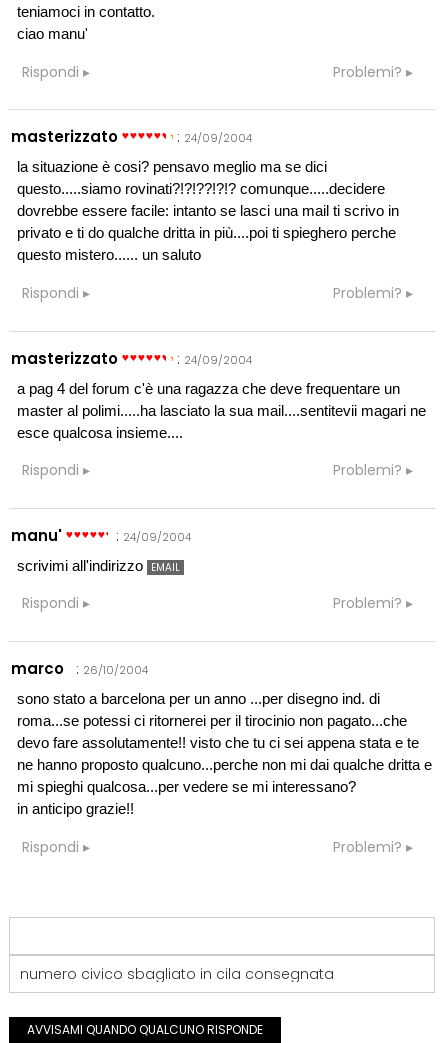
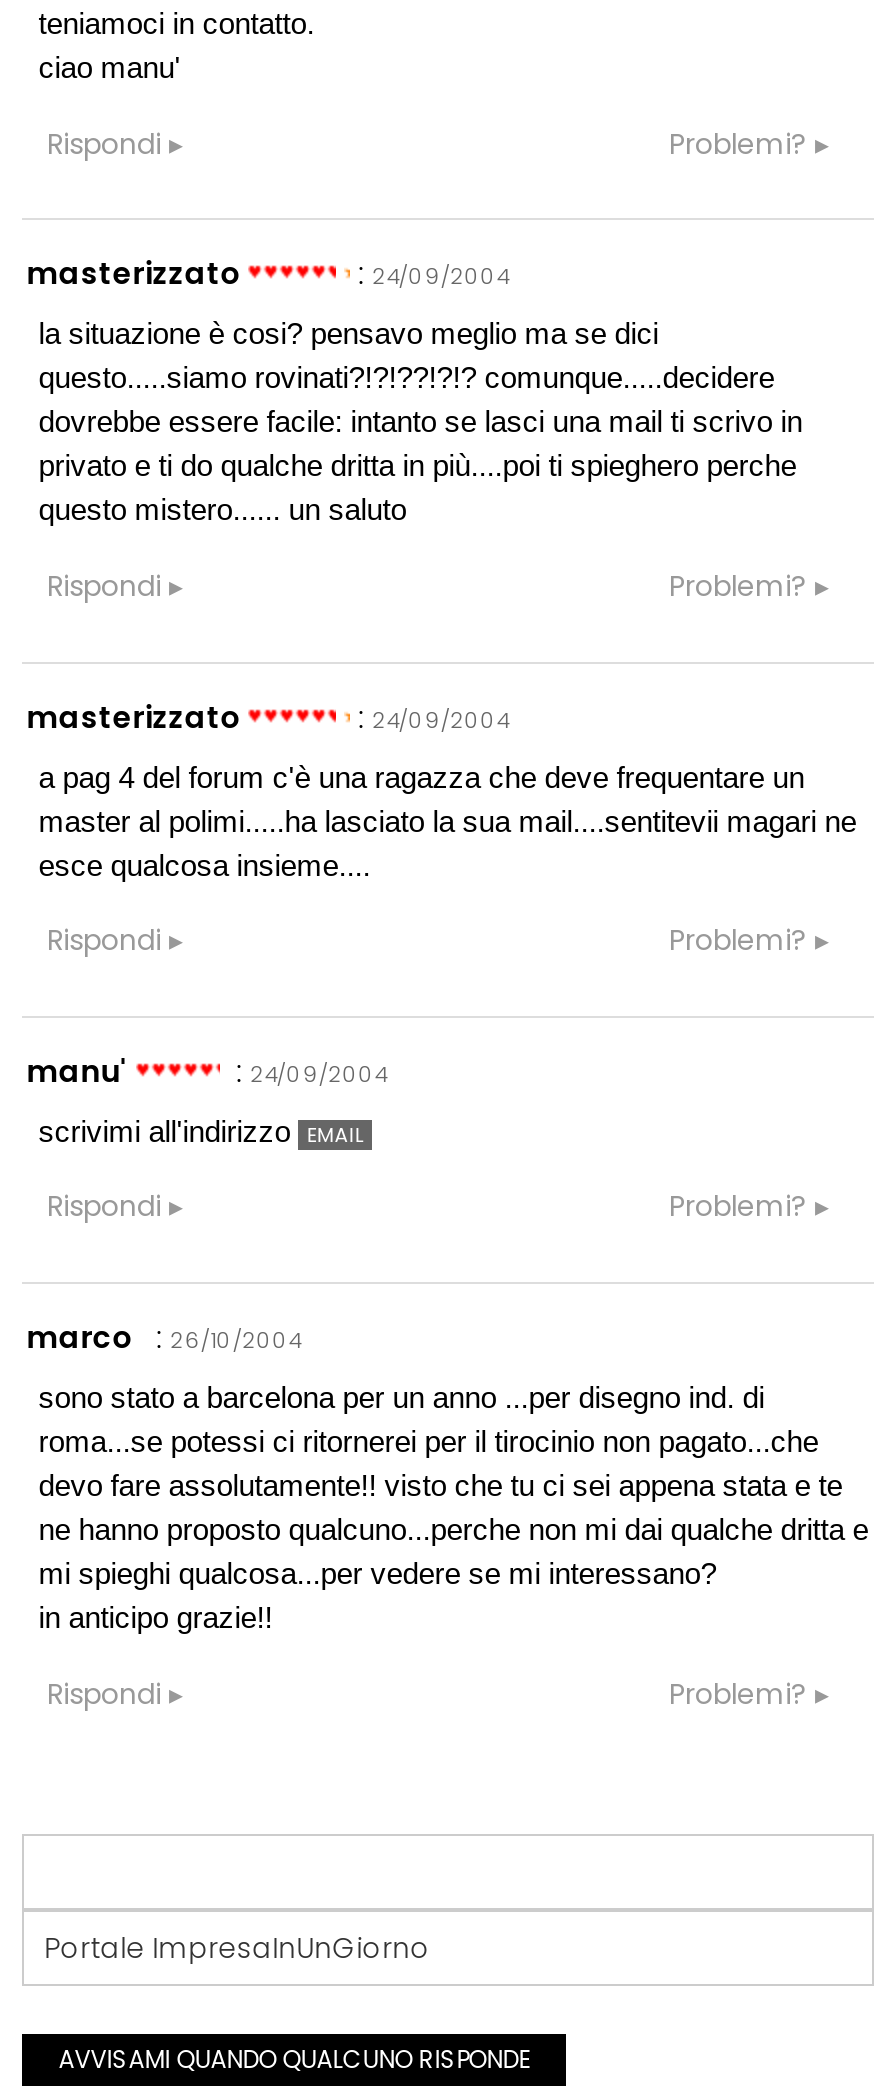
- numero civico sbagliato in cila consegnata
+ Portale ImpresaInUnGiorno
